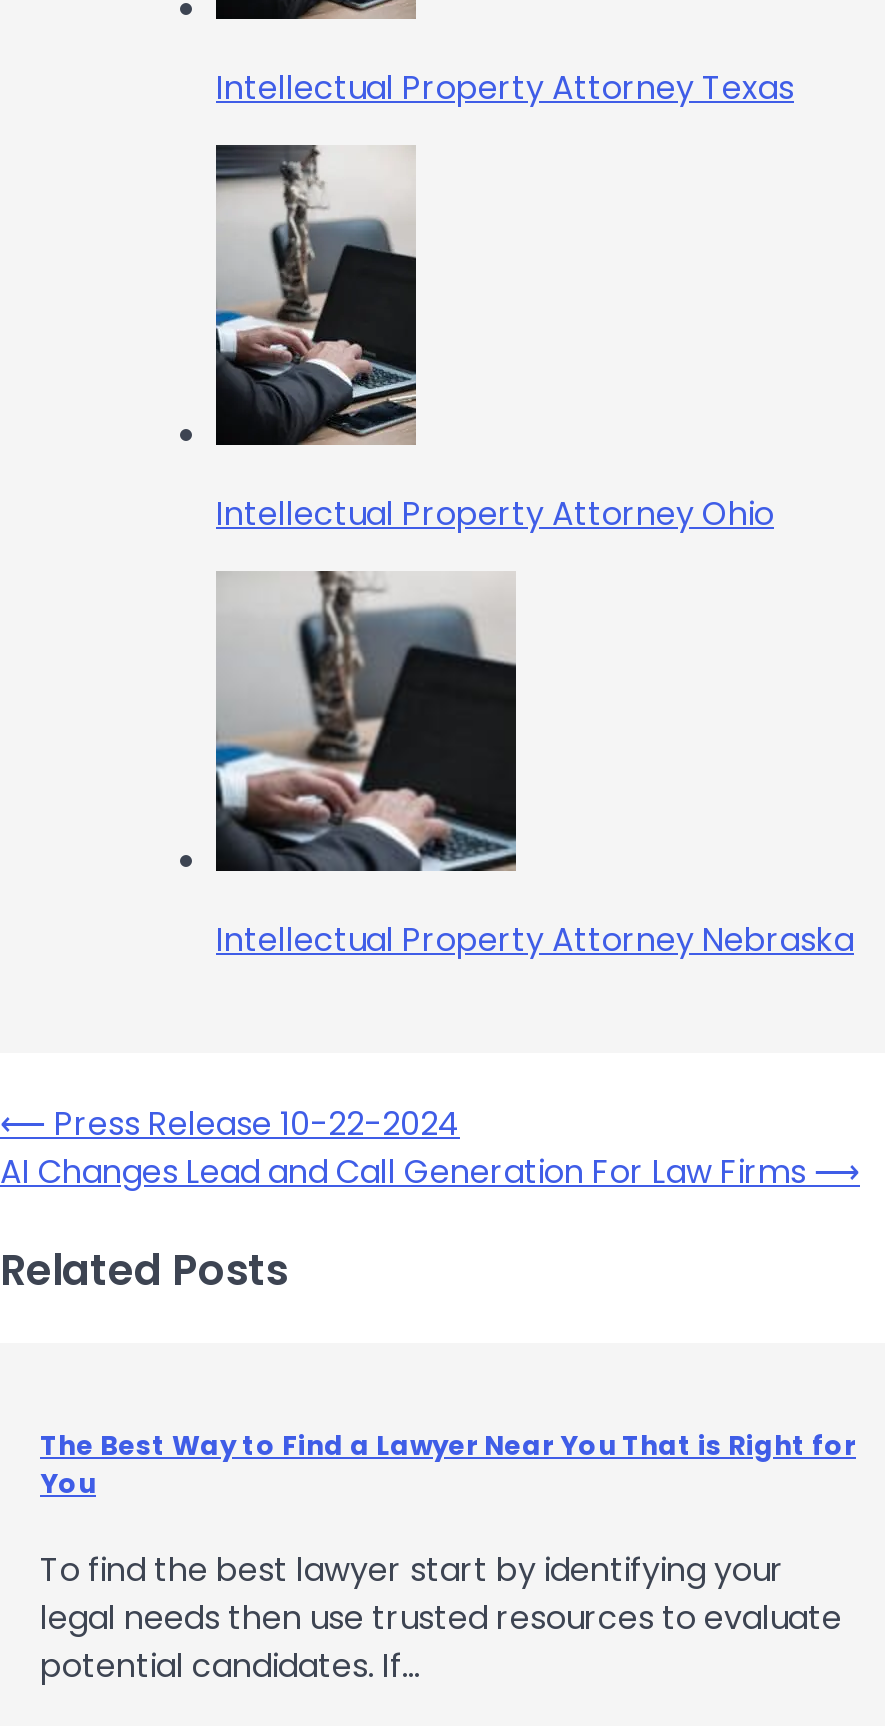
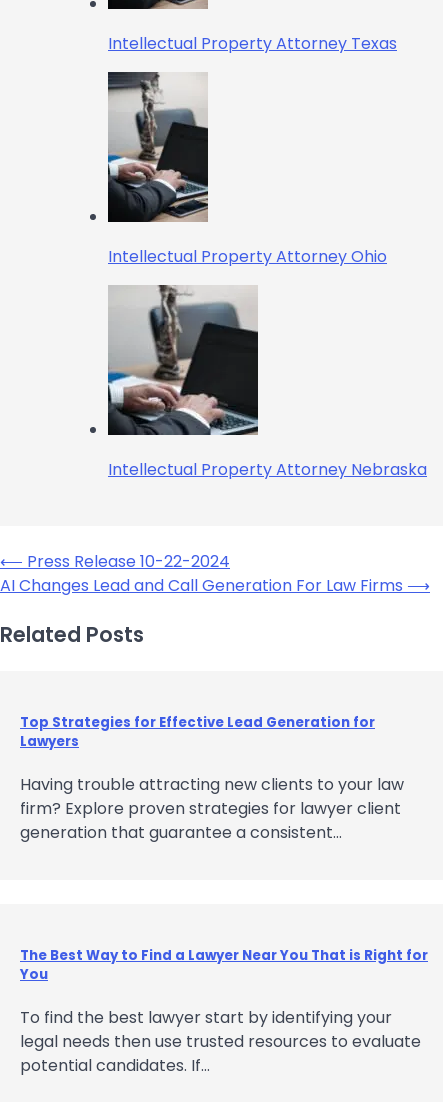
+ Top Strategies for Effective Lead Generation for
+ Lawyers
+ Having trouble attracting new clients to your law
+ firm? Explore proven strategies for lawyer client
+ generation that guarantee a consistent…
